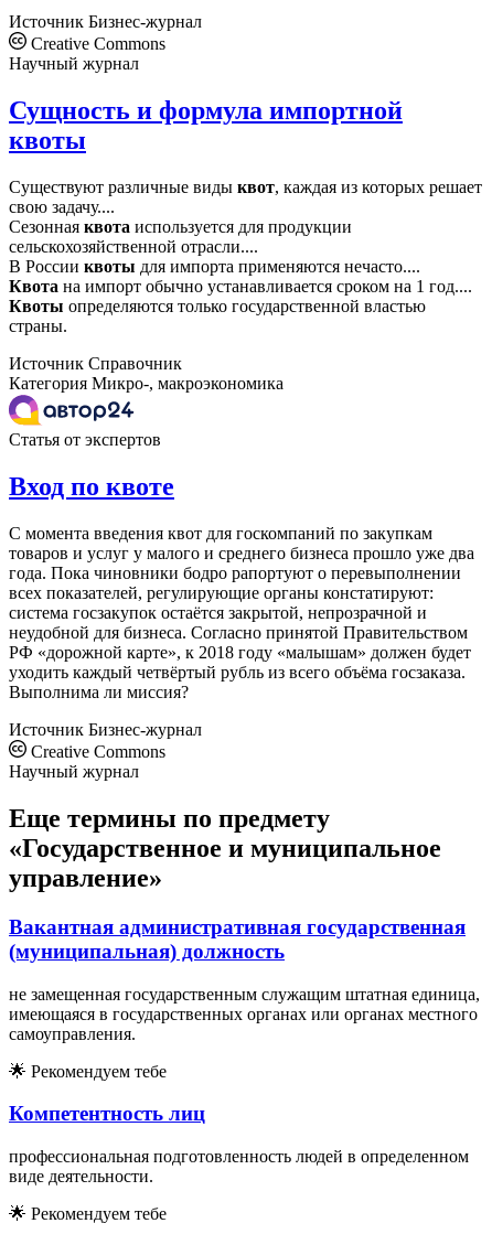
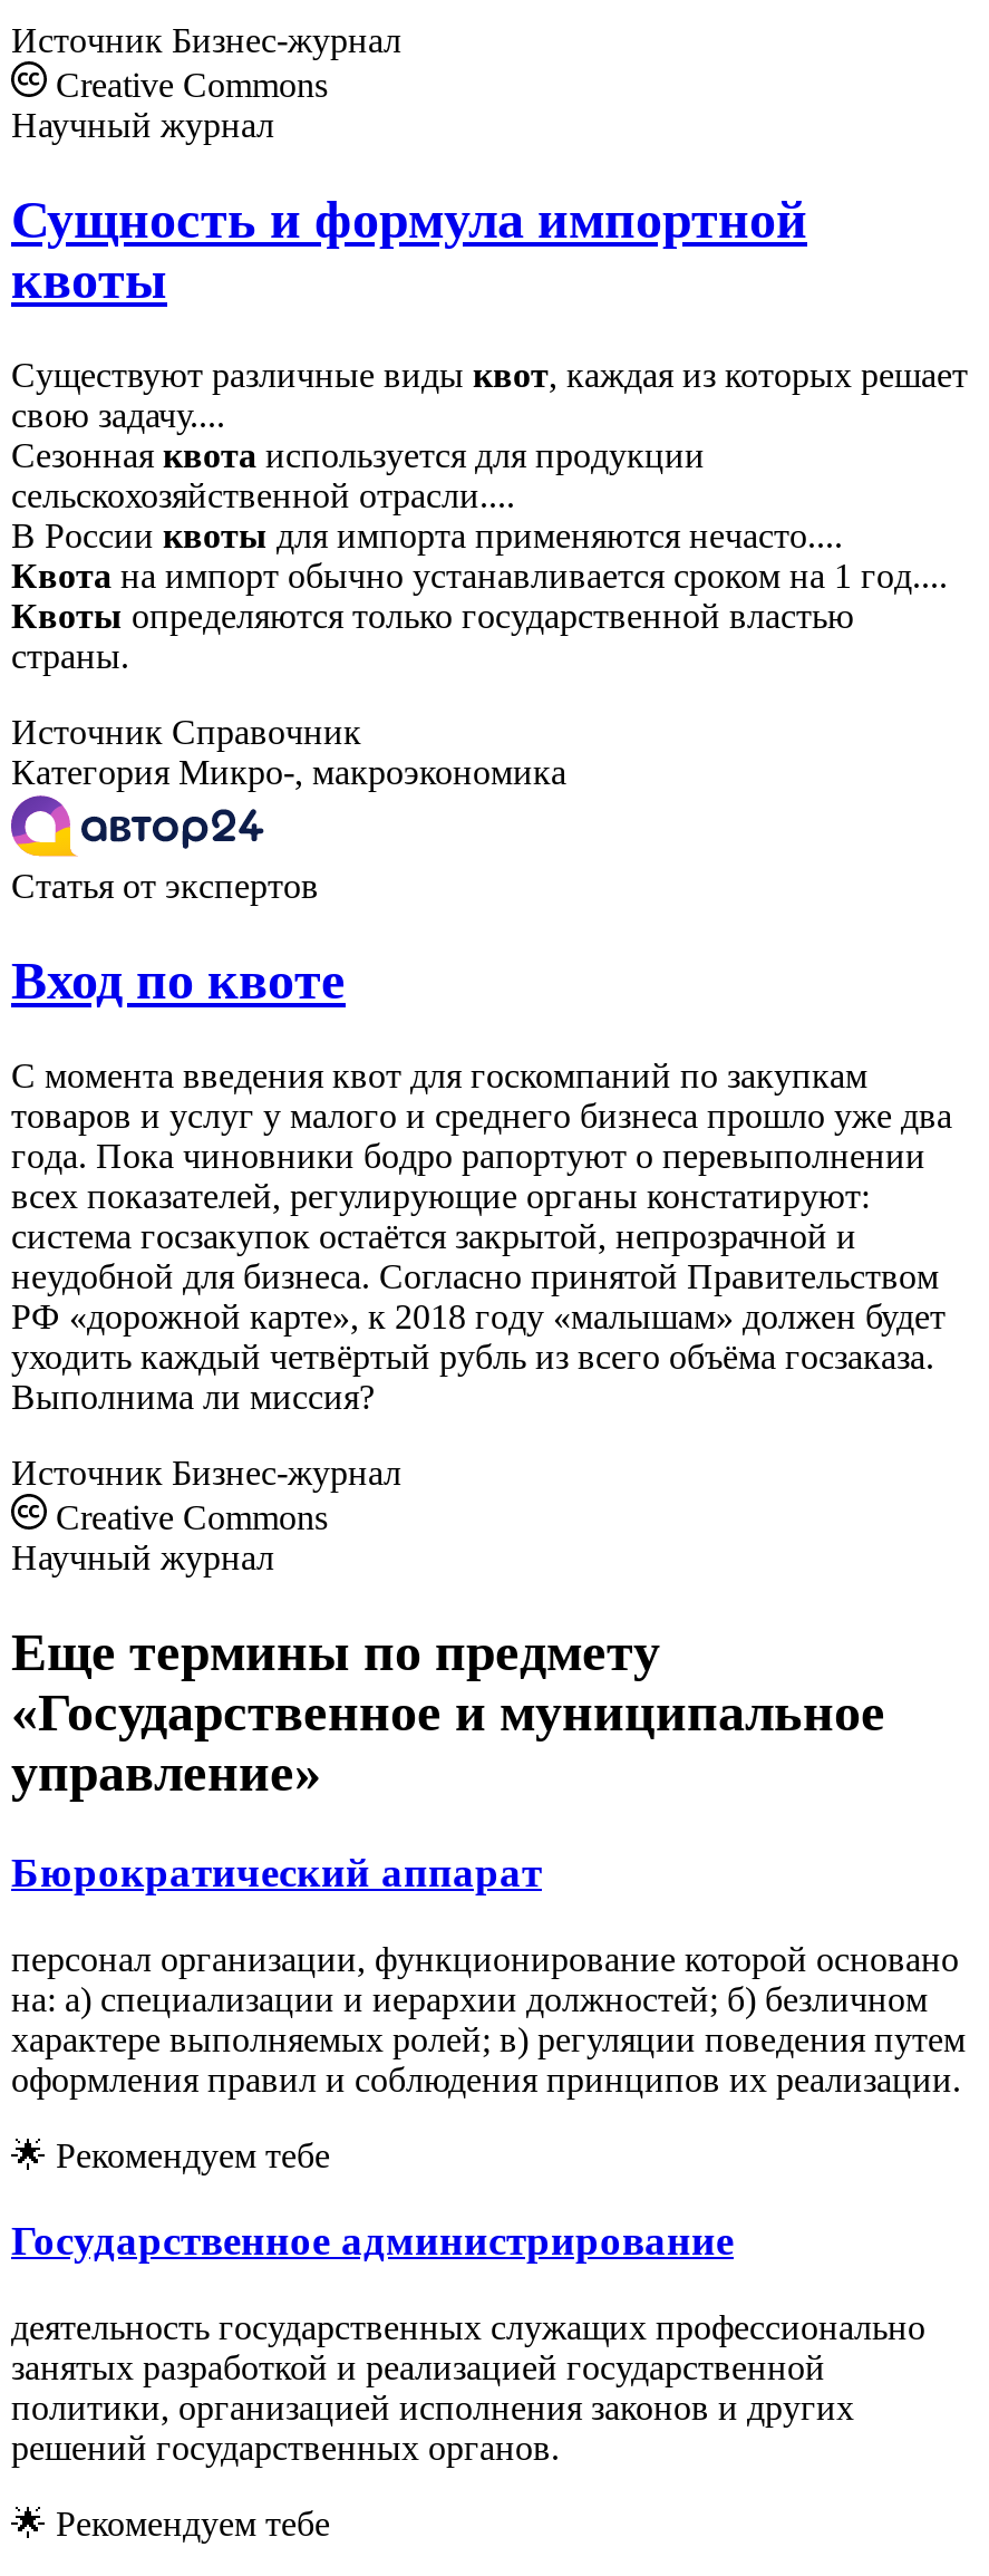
- Вакантная административная государственная
- (муниципальная) должность
+ Бюрократический аппарат

- не замещенная государственным служащим штатная единица,
- имеющаяся в государственных органах или органах местного
- самоуправления.
+ персонал организации, функционирование которой основано
+ на: а) специализации и иерархии должностей; б) безличном
+ характере выполняемых ролей; в) регуляции поведения путем
+ оформления правил и соблюдения принципов их реализации.

- Компетентность лиц
+ Государственное администрирование

- профессиональная подготовленность людей в определенном
- виде деятельности.
+ деятельность государственных служащих профессионально
+ занятых разработкой и реализацией государственной
+ политики, организацией исполнения законов и других
+ решений государственных органов.
